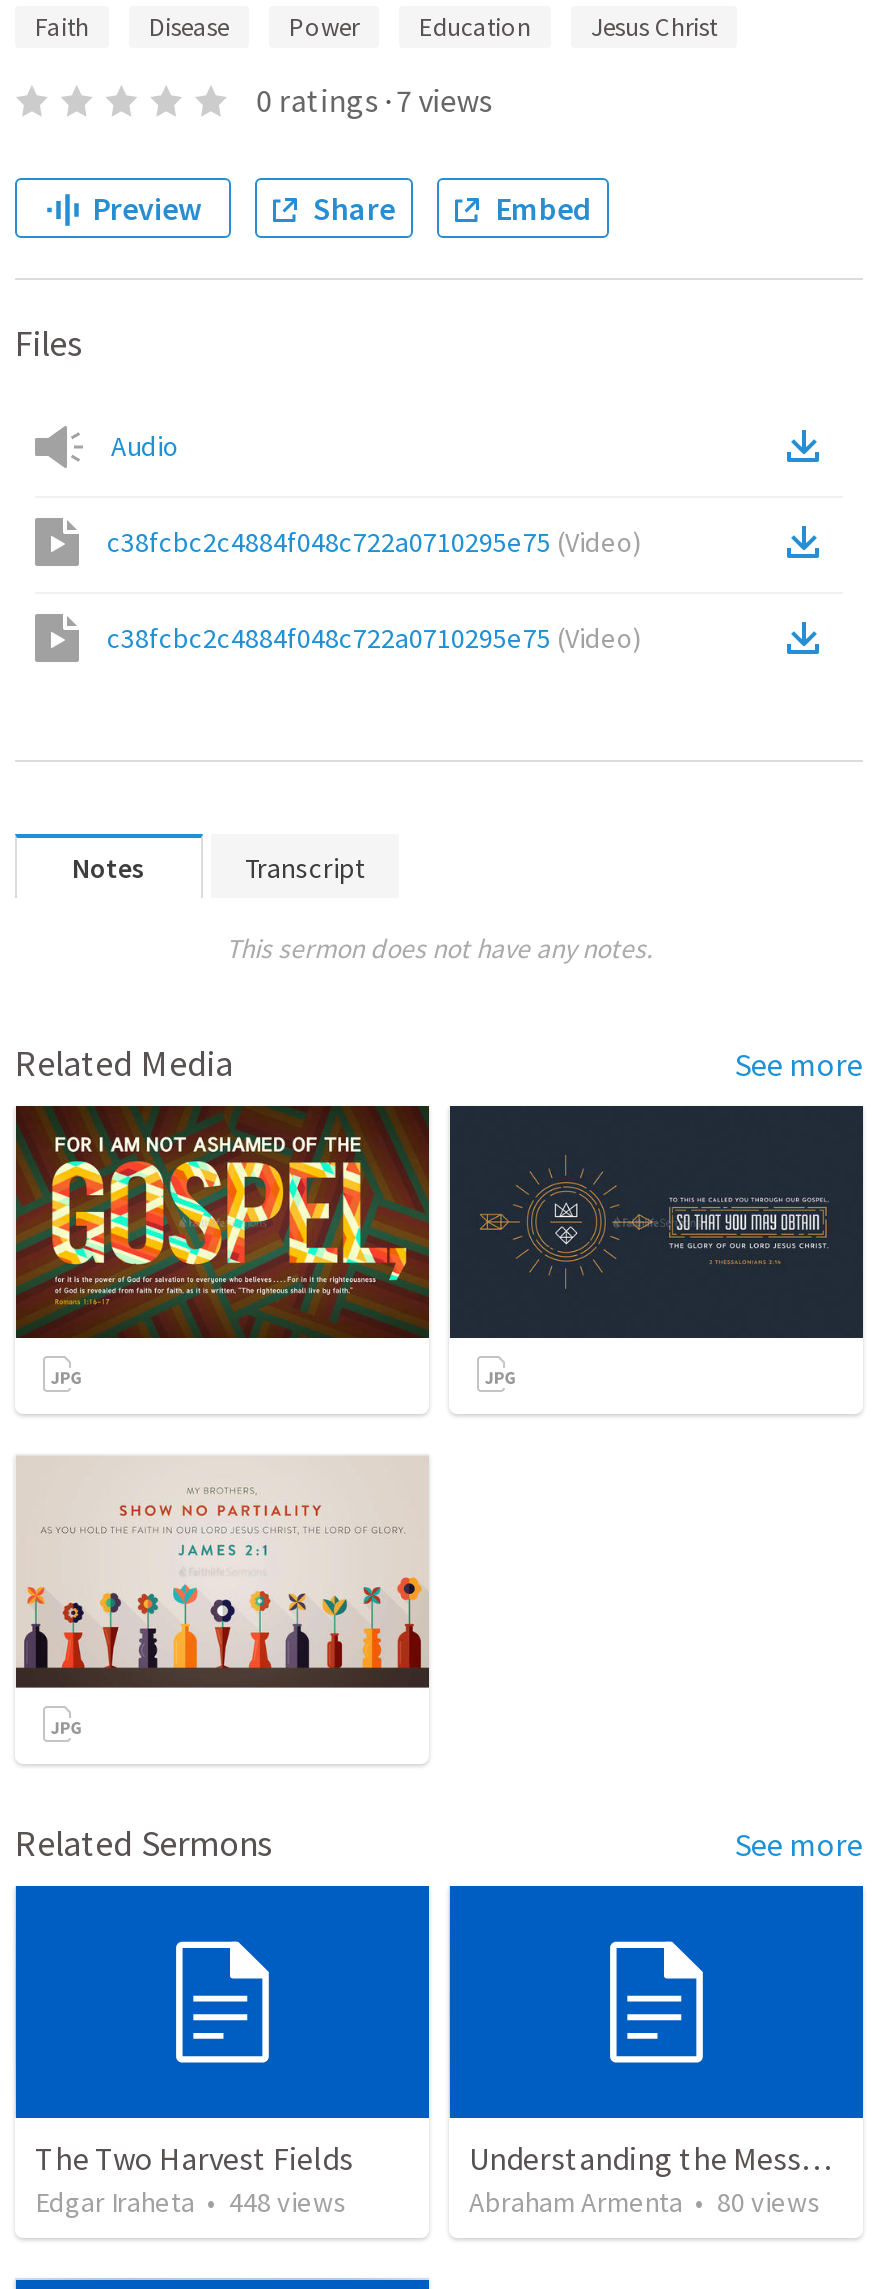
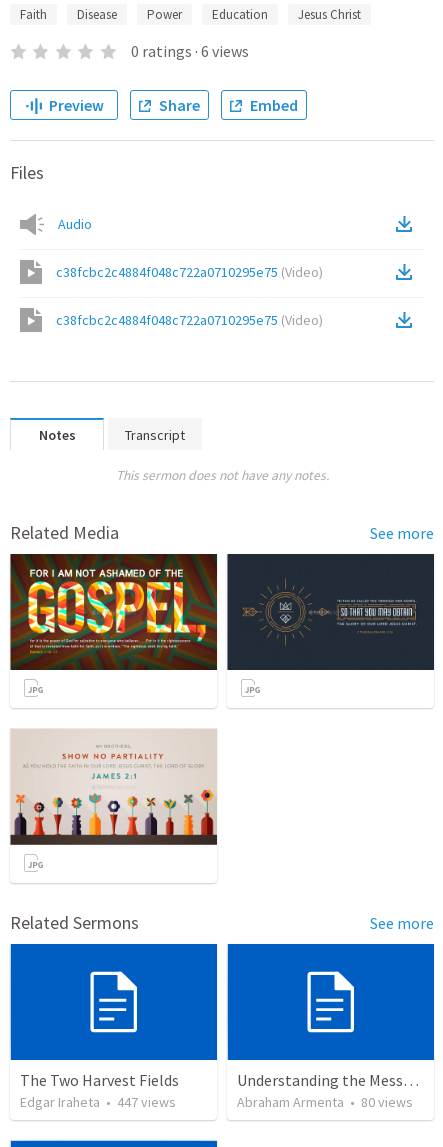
- 0 ratings · 7 views
+ 0 ratings · 6 views

- Edgar Iraheta • 448 views
+ Edgar Iraheta • 447 views
